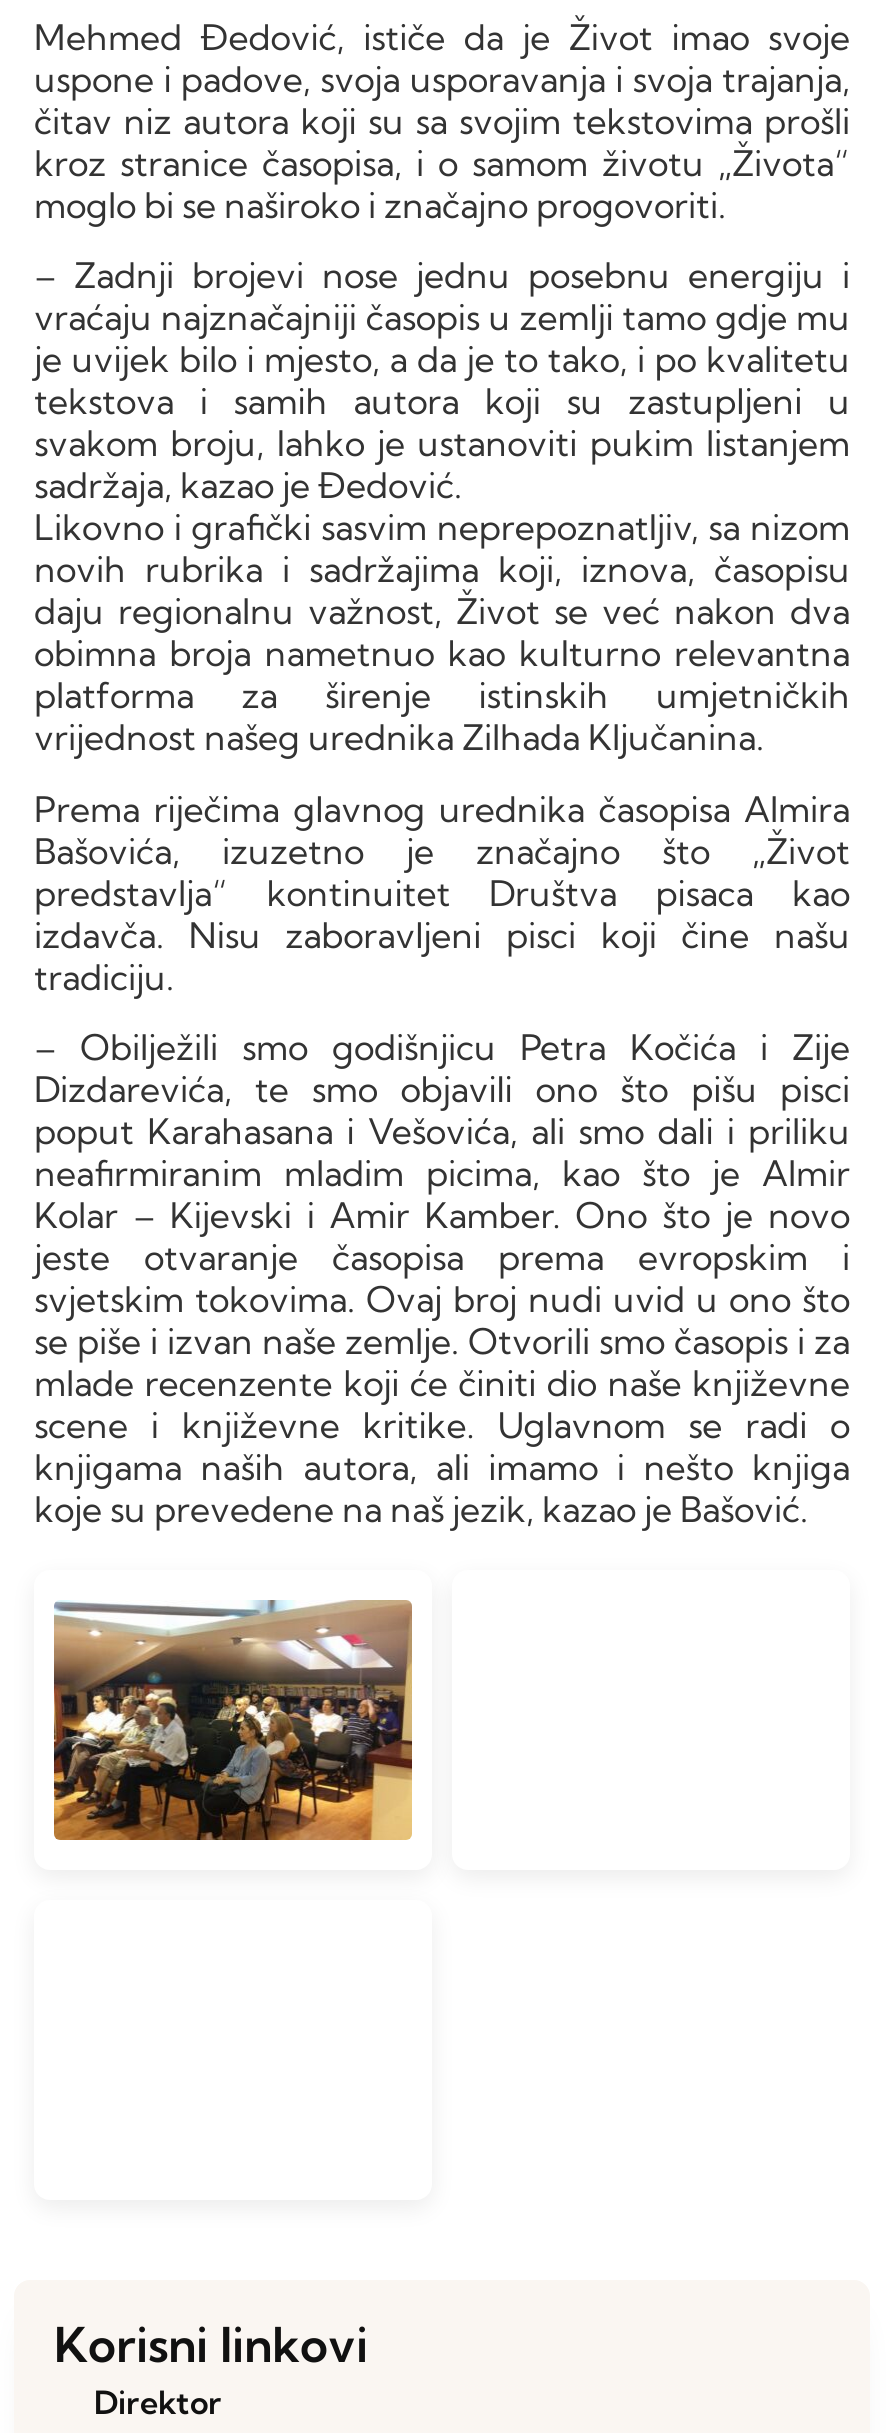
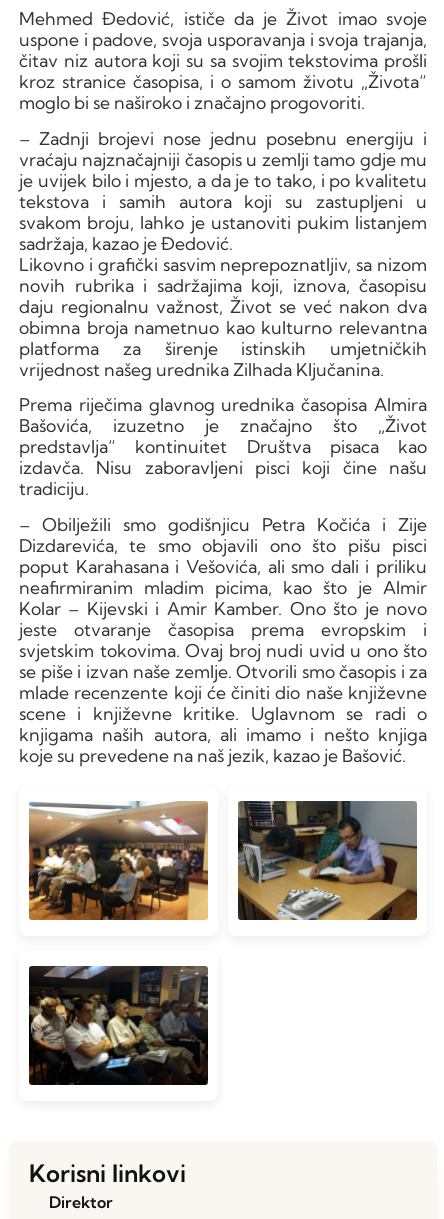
+ [image]

+ [image]
